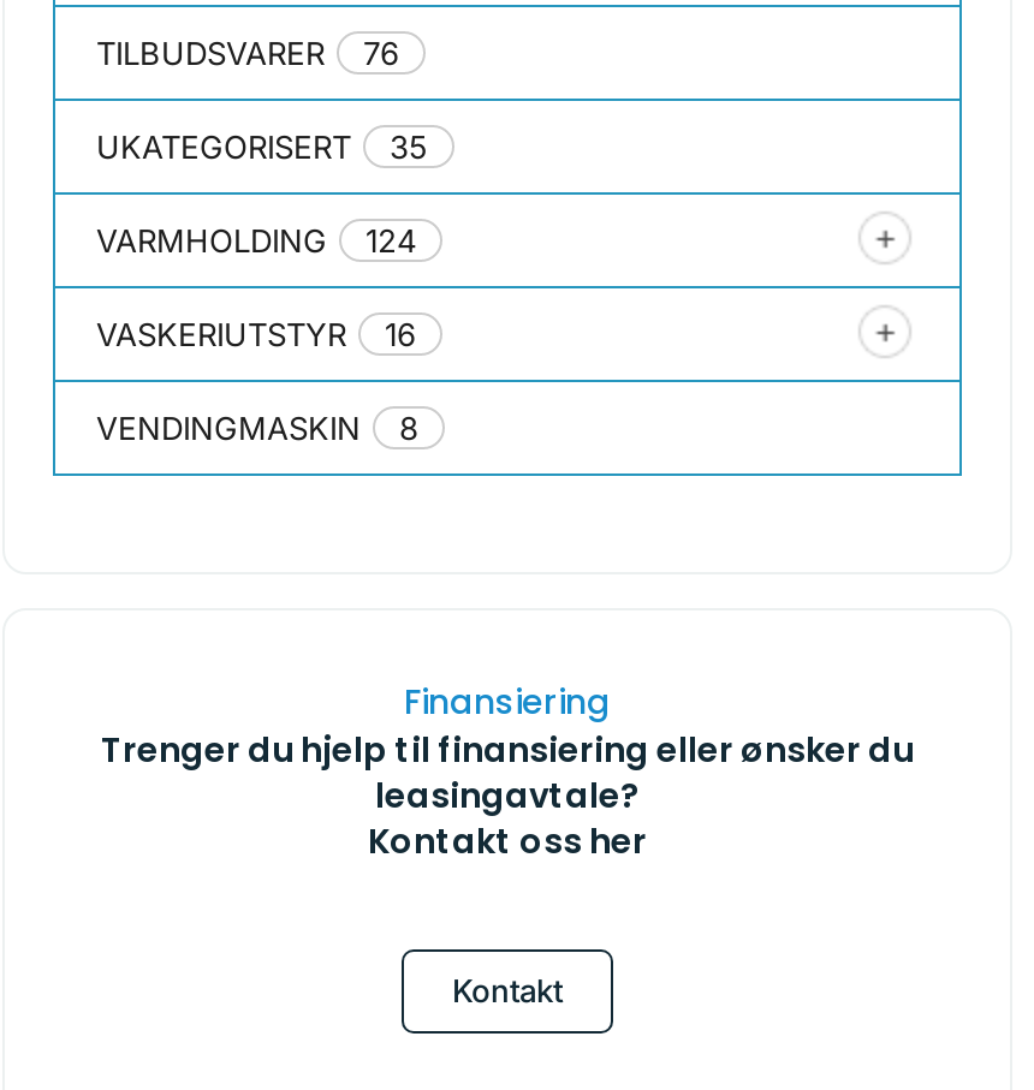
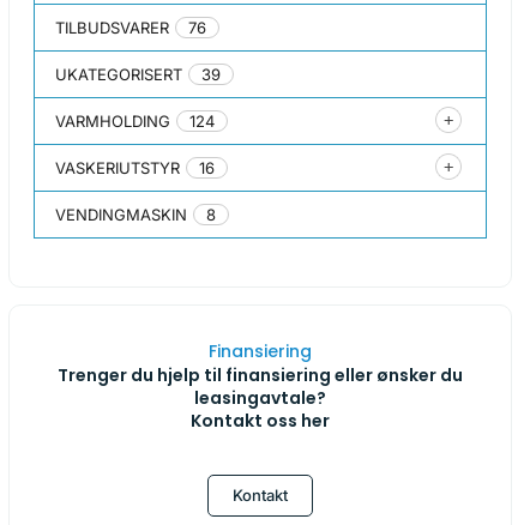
- UKATEGORISERT 35
+ UKATEGORISERT 39
